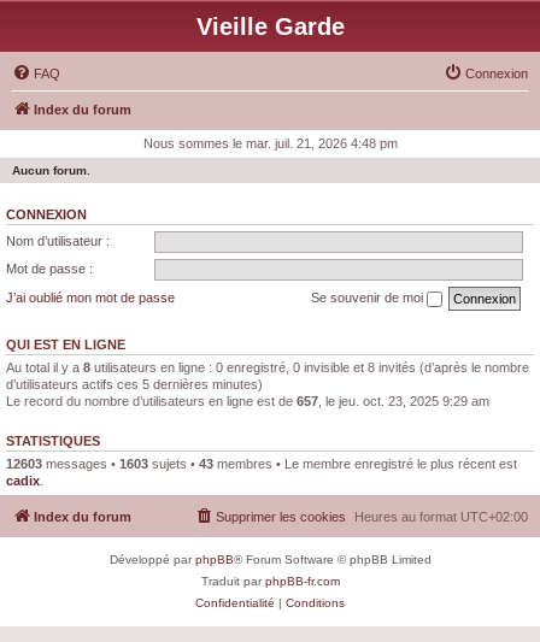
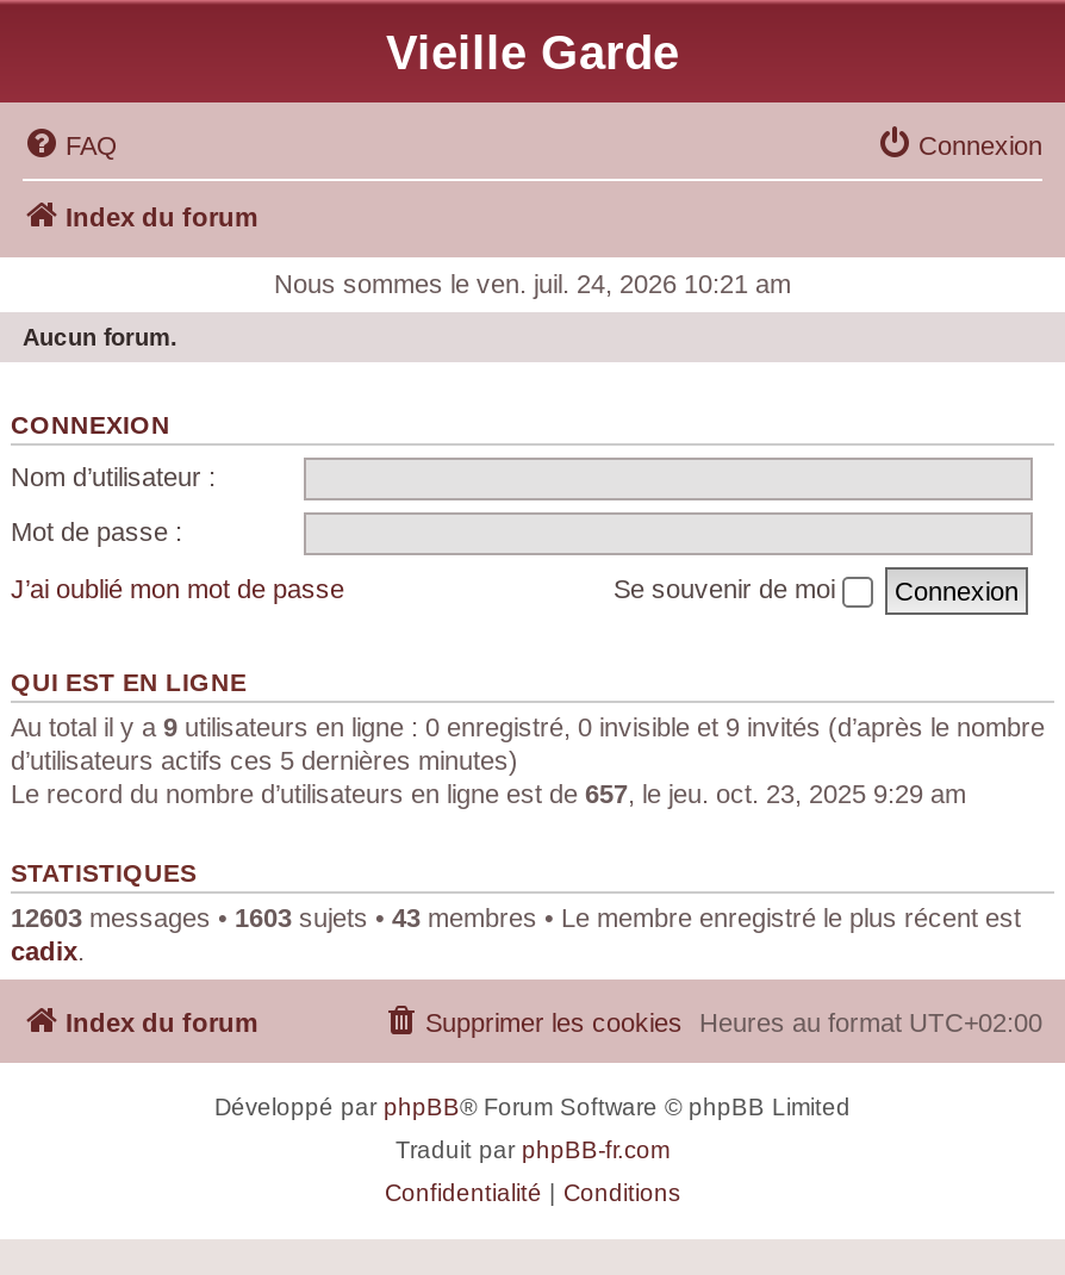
- Nous sommes le mar. juil. 21, 2026 4:48 pm
+ Nous sommes le ven. juil. 24, 2026 10:21 am

- Au total il y a 8 utilisateurs en ligne : 0 enregistré, 0 invisible et 8 invités (d’après le nombre
+ Au total il y a 9 utilisateurs en ligne : 0 enregistré, 0 invisible et 9 invités (d’après le nombre
